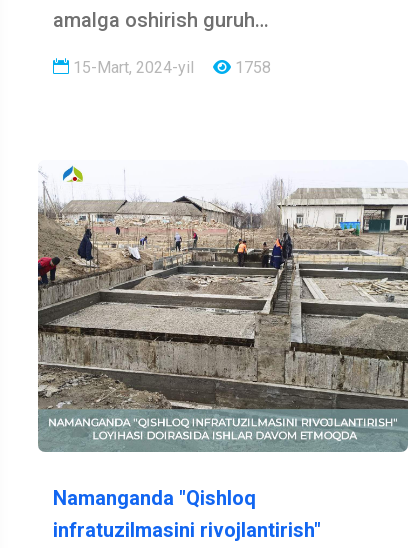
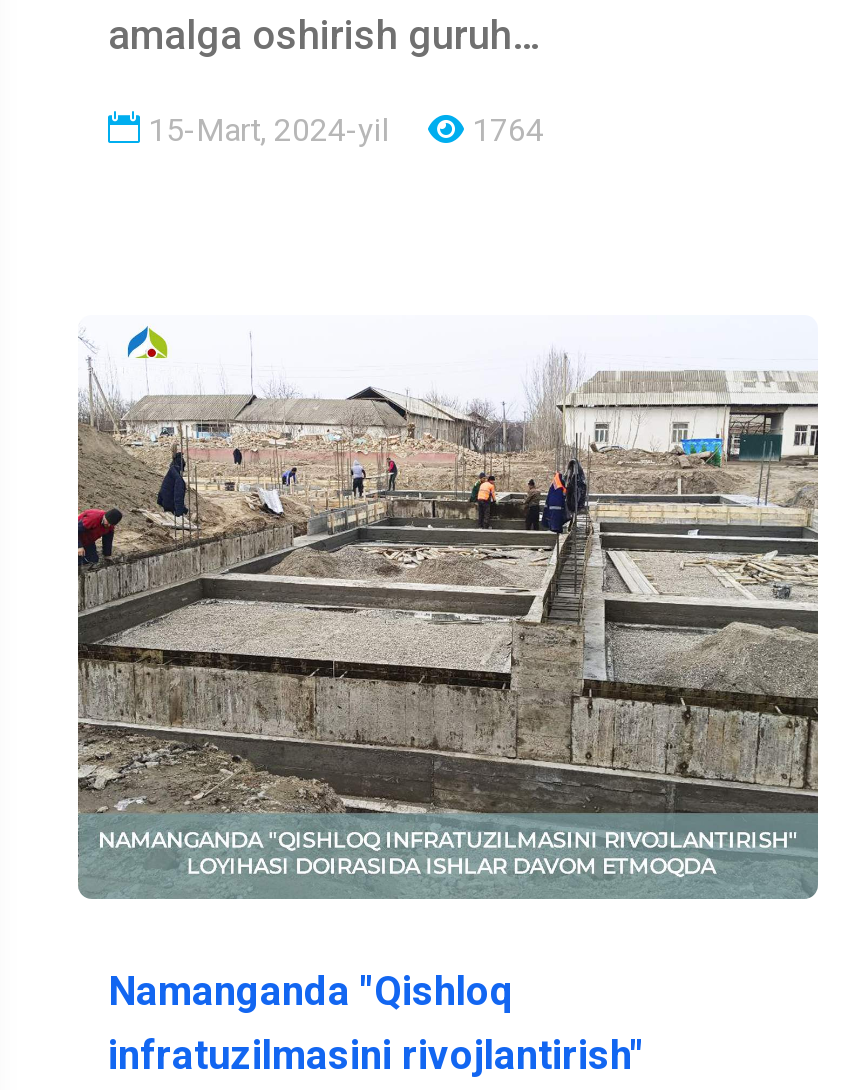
- 15-Mart, 2024-yil 1758
+ 15-Mart, 2024-yil 1764
